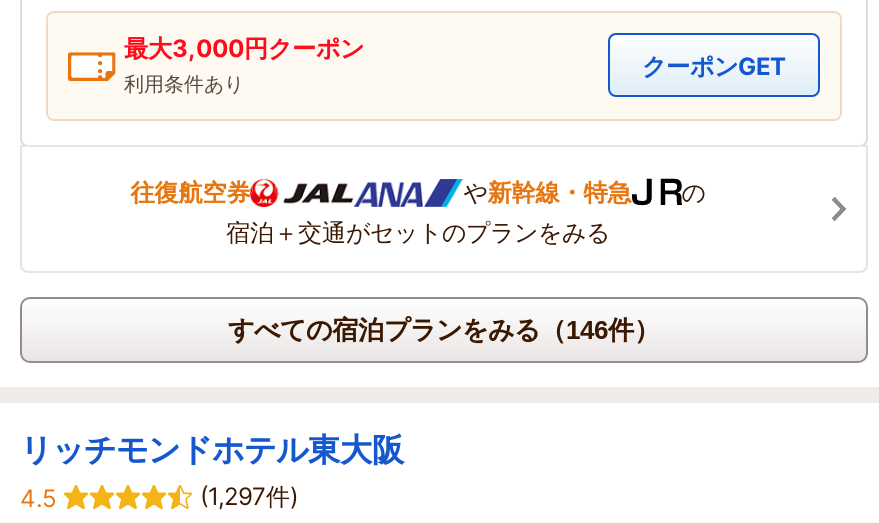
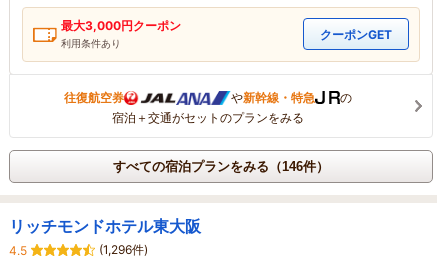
- (1,297件)
+ (1,296件)
